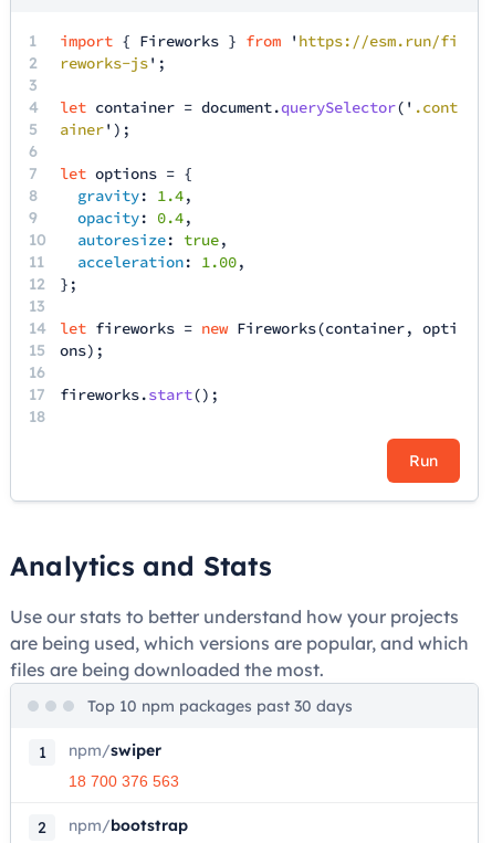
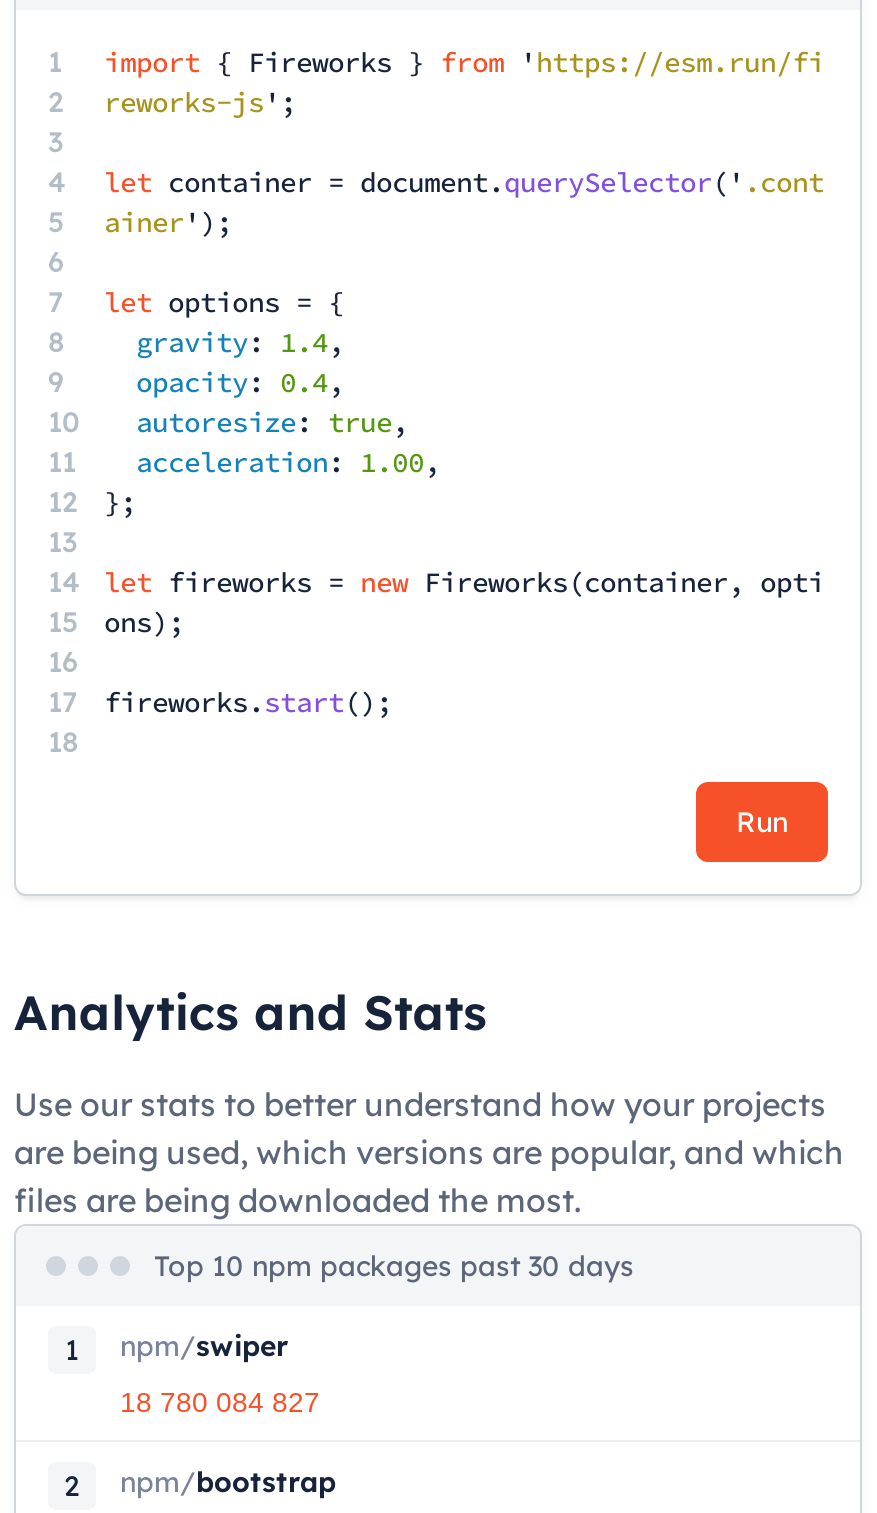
- 18 700 376 563
+ 18 780 084 827
